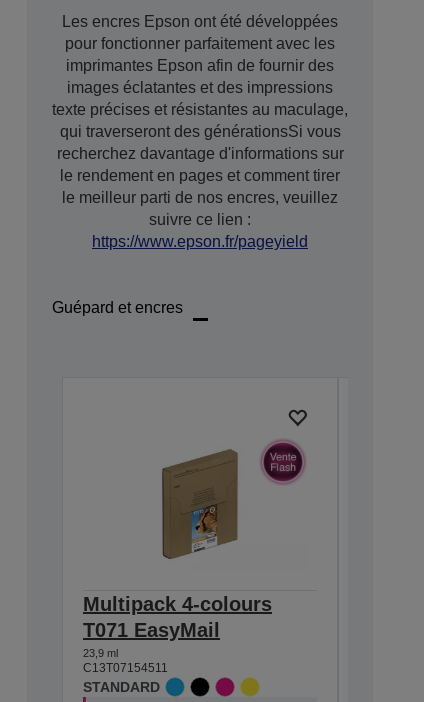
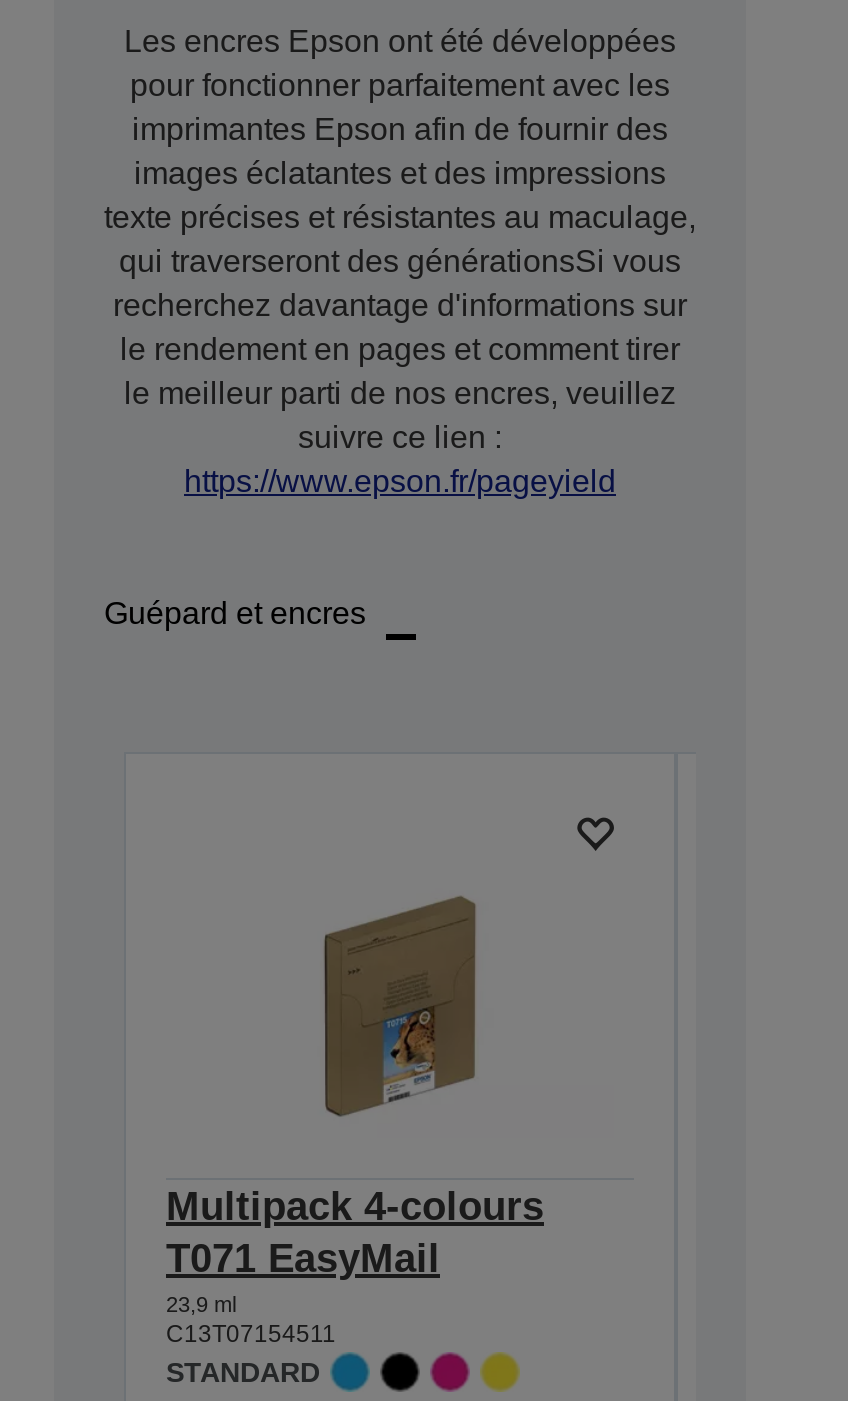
- [image]
